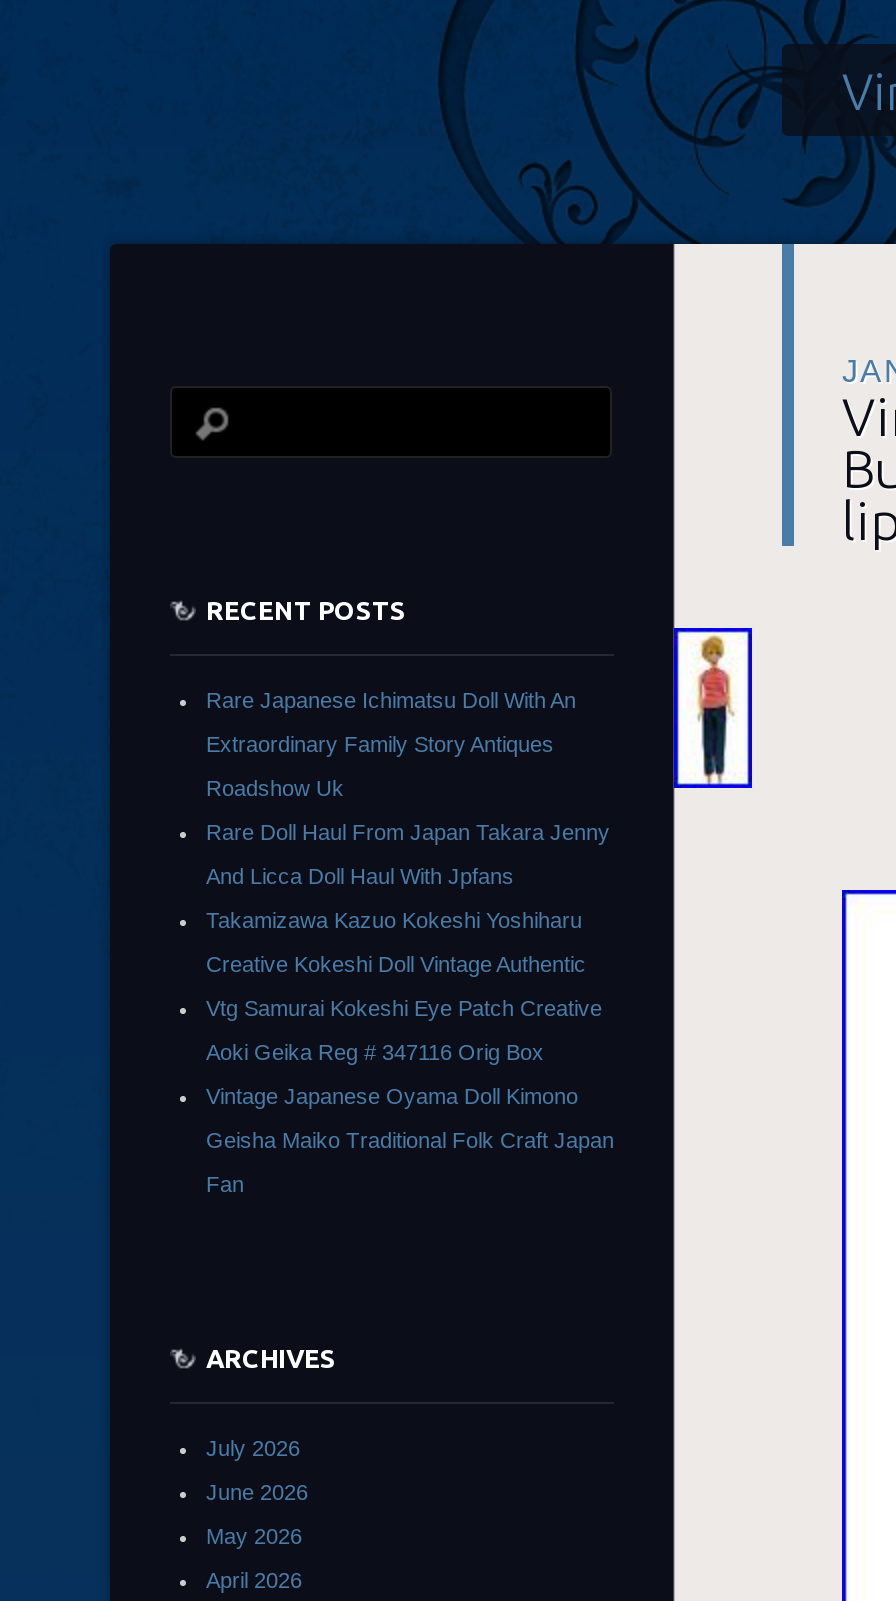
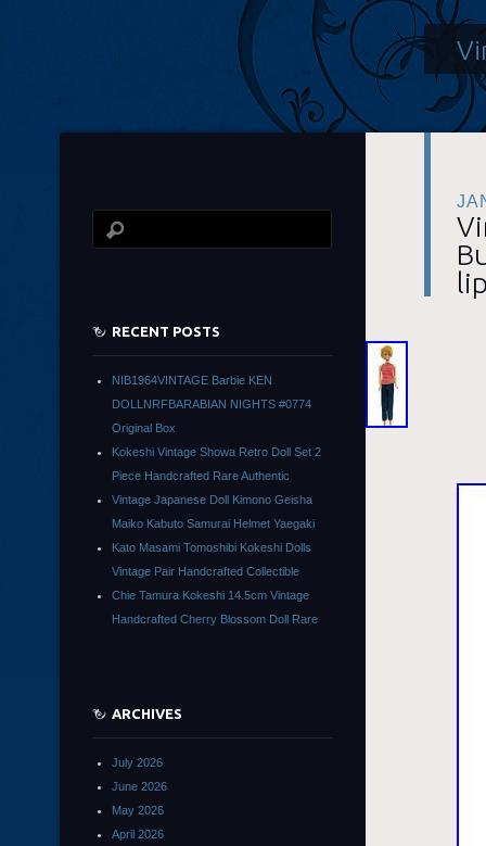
- Rare Japanese Ichimatsu Doll With An
- Extraordinary Family Story Antiques
- Roadshow Uk
- Rare Doll Haul From Japan Takara Jenny
- And Licca Doll Haul With Jpfans
- Takamizawa Kazuo Kokeshi Yoshiharu
- Creative Kokeshi Doll Vintage Authentic
- Vtg Samurai Kokeshi Eye Patch Creative
- Aoki Geika Reg # 347116 Orig Box
- Vintage Japanese Oyama Doll Kimono
- Geisha Maiko Traditional Folk Craft Japan
- Fan
+ NIB1964VINTAGE Barbie KEN
+ DOLLNRFBARABIAN NIGHTS #0774
+ Original Box
+ Kokeshi Vintage Showa Retro Doll Set 2
+ Piece Handcrafted Rare Authentic
+ Vintage Japanese Doll Kimono Geisha
+ Maiko Kabuto Samurai Helmet Yaegaki
+ Kato Masami Tomoshibi Kokeshi Dolls
+ Vintage Pair Handcrafted Collectible
+ Chie Tamura Kokeshi 14.5cm Vintage
+ Handcrafted Cherry Blossom Doll Rare
